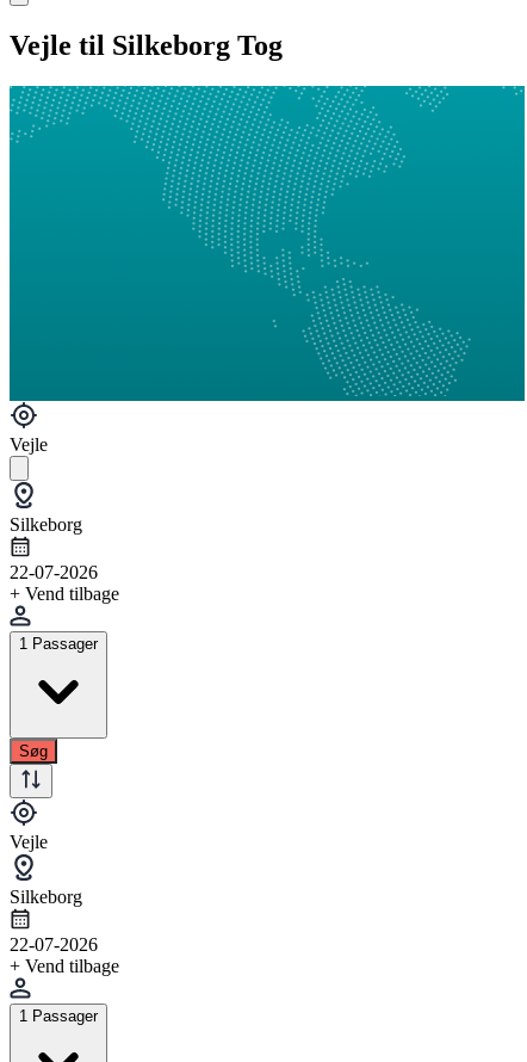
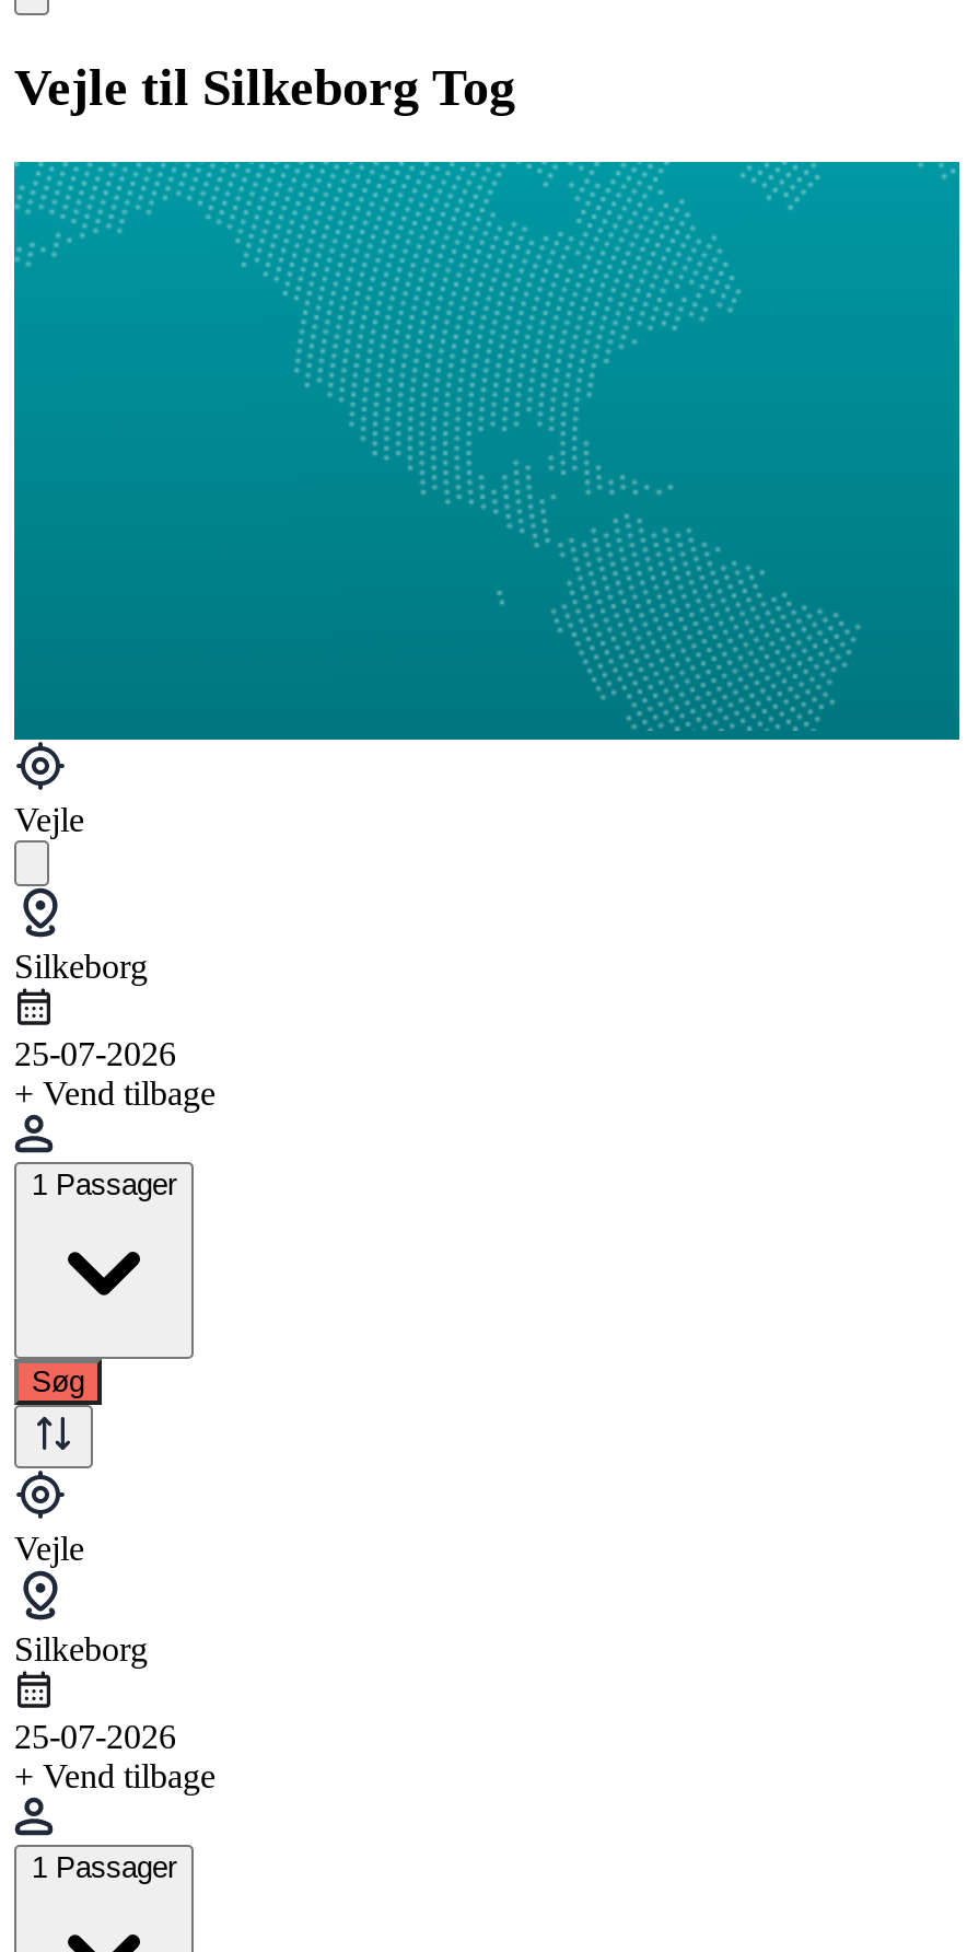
- 22-07-2026
+ 25-07-2026

- 22-07-2026
+ 25-07-2026
